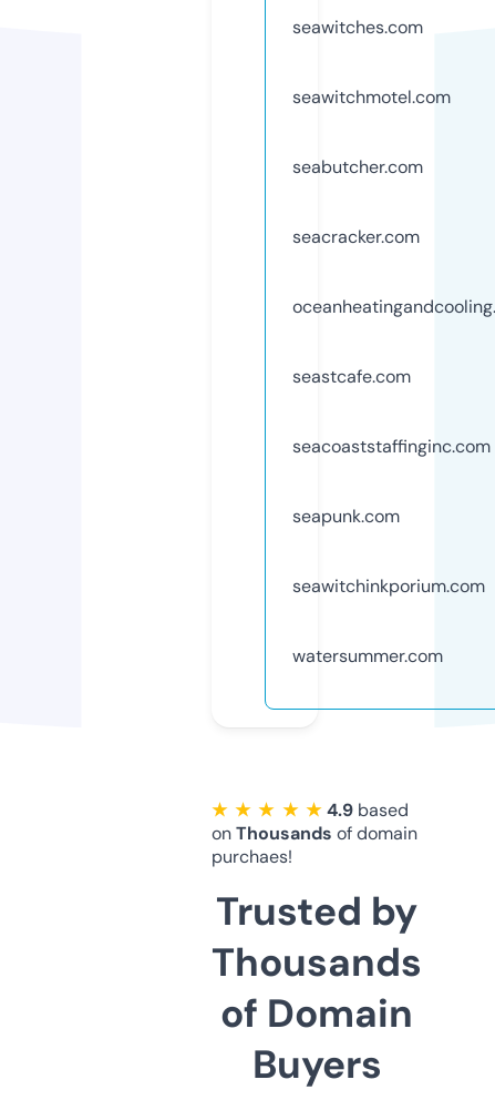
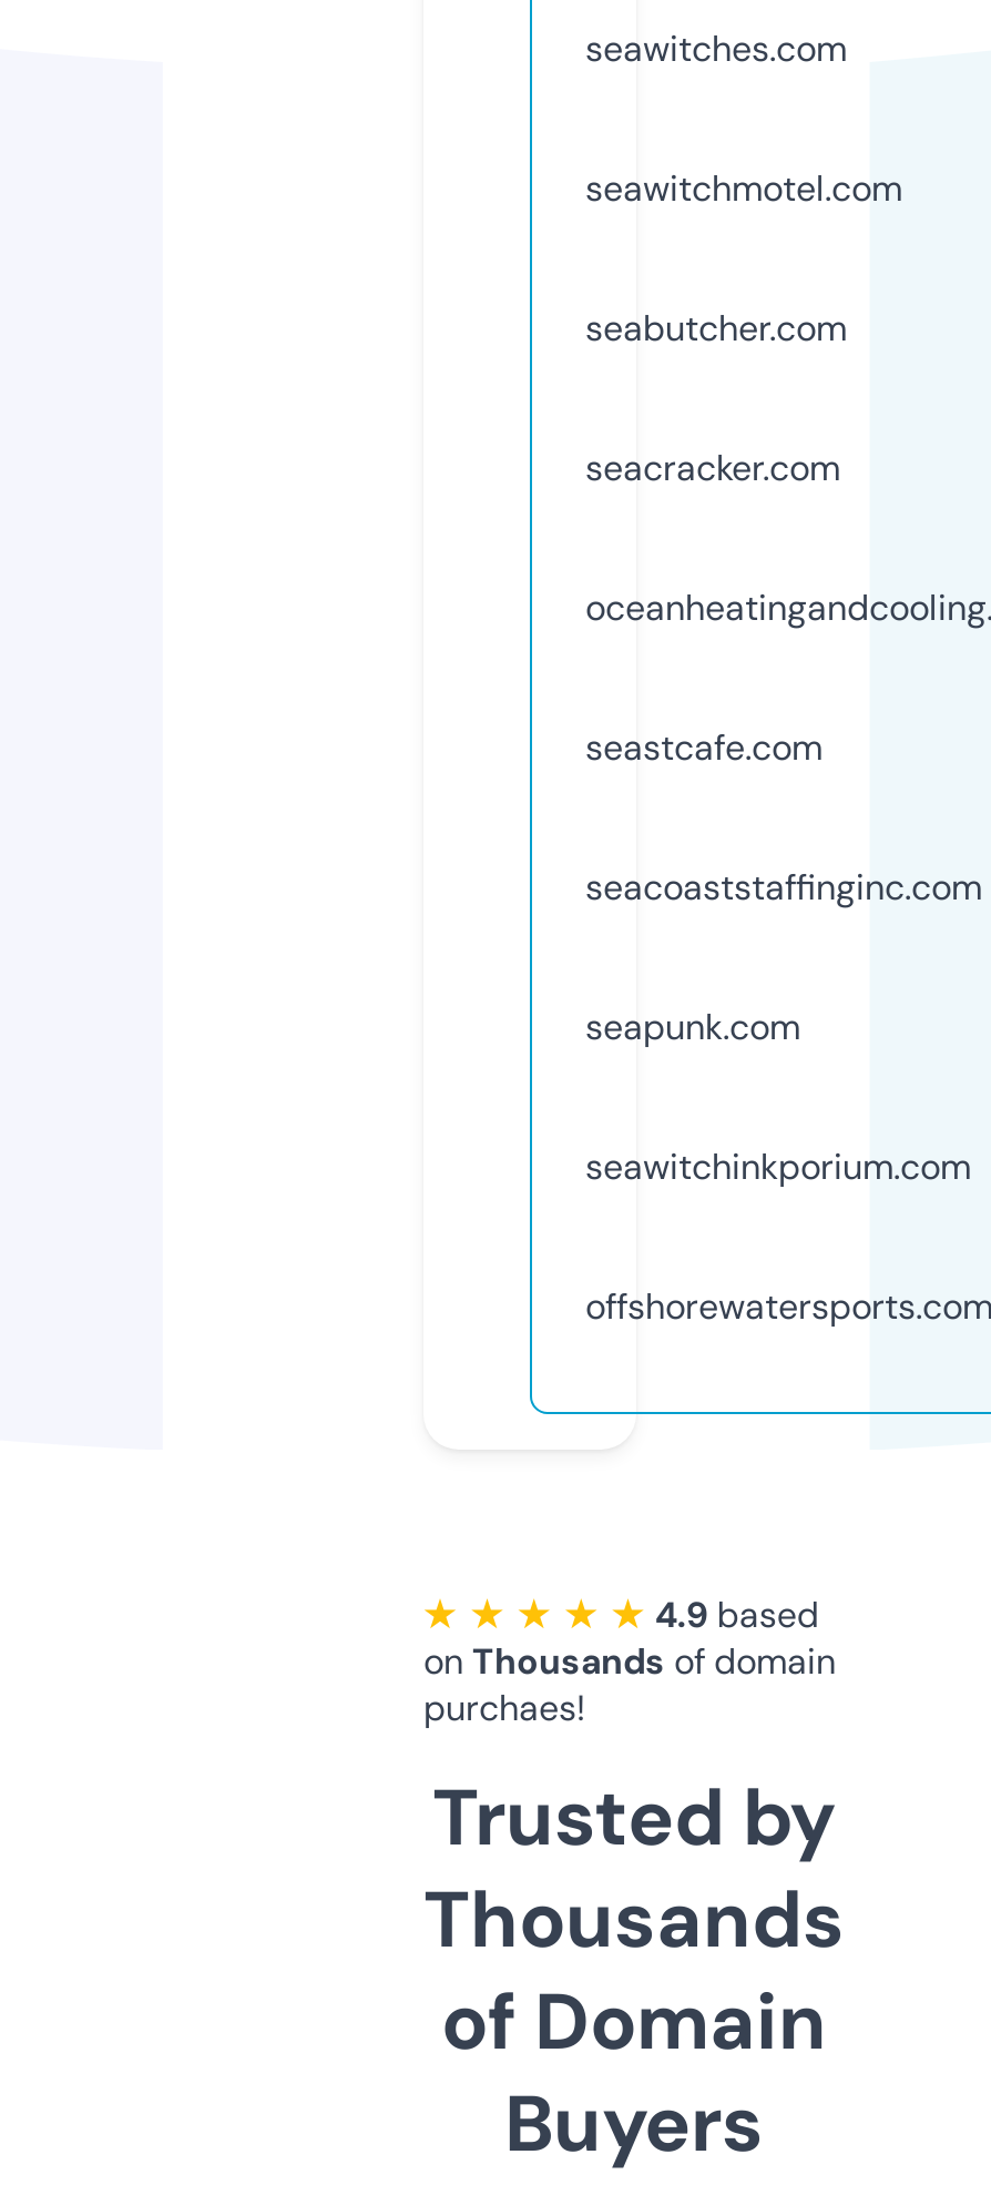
- watersummer.com
+ offshorewatersports.com
